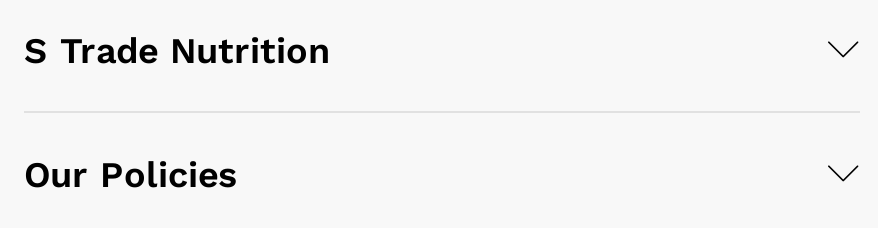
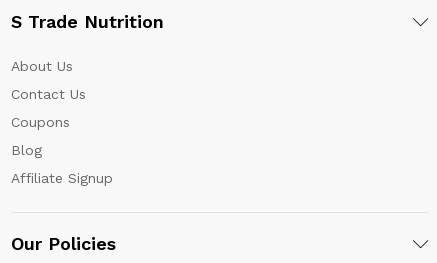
+ About Us
+ Contact Us
+ Coupons
+ Blog
+ Affiliate Signup
